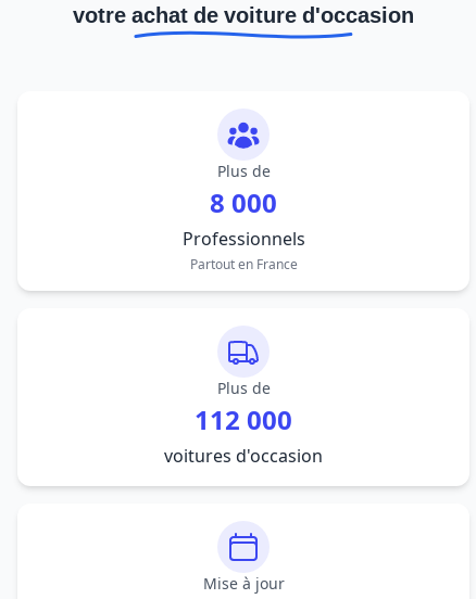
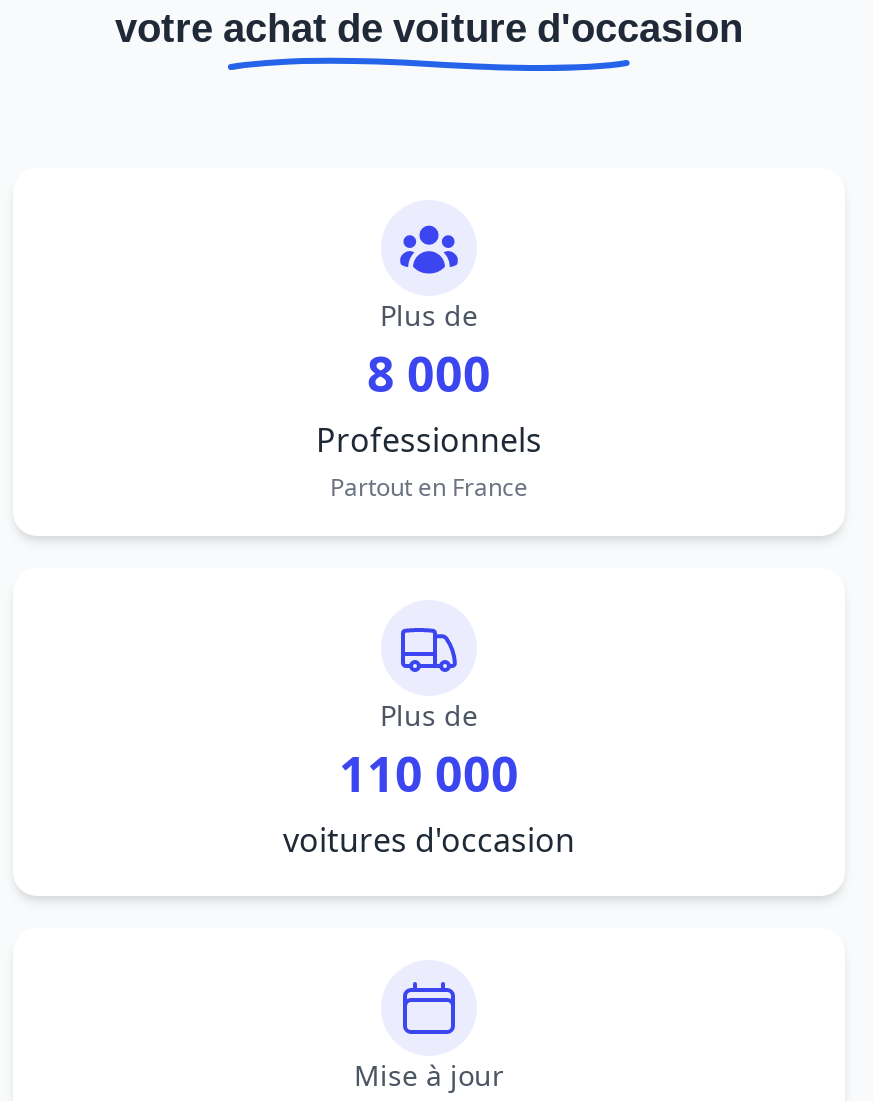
- 112 000
+ 110 000
